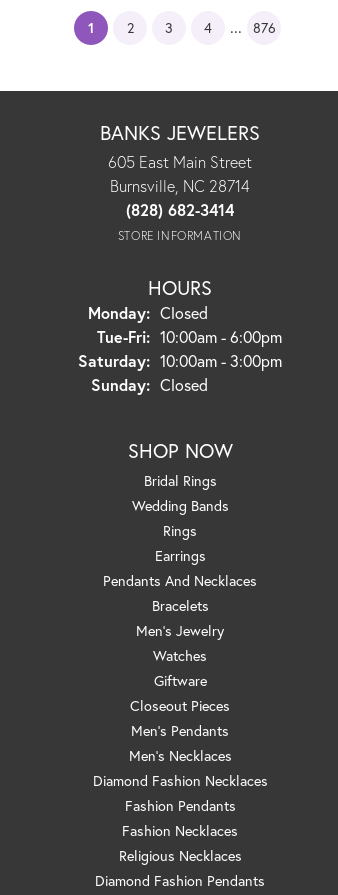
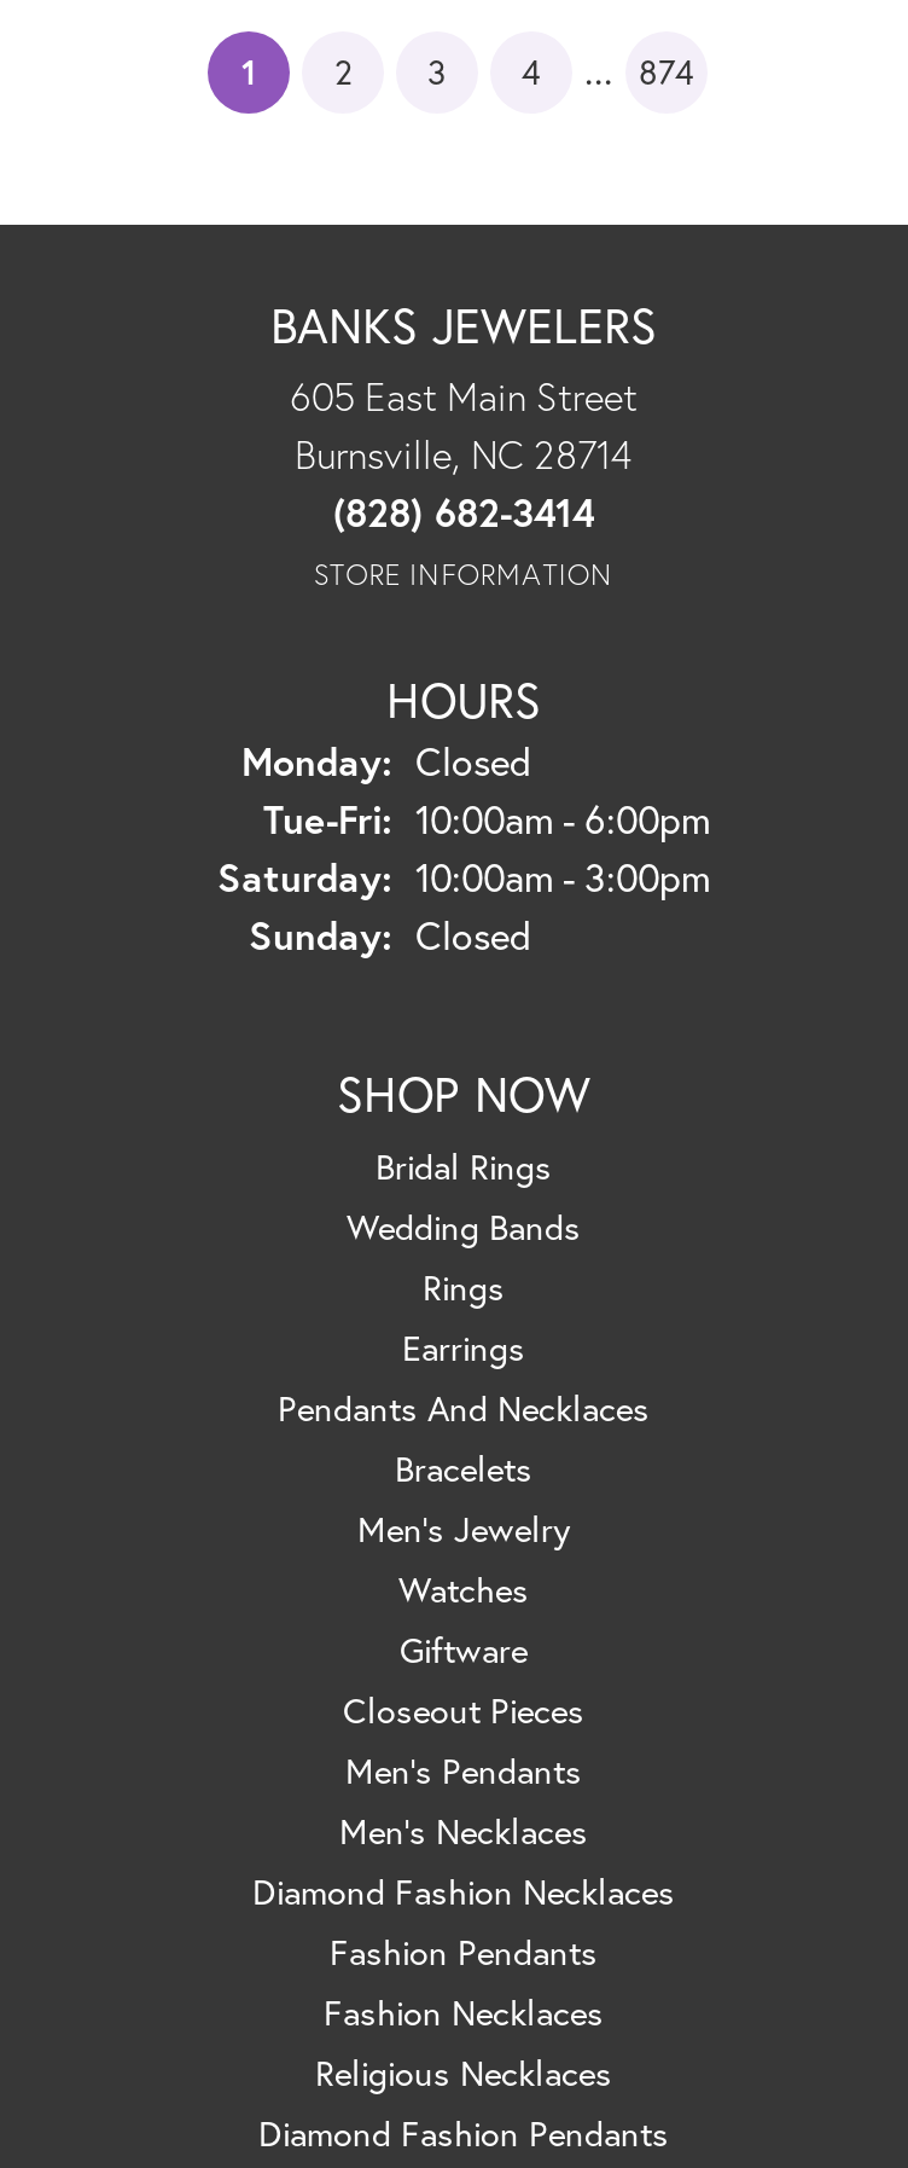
- ... 876
+ ... 874
